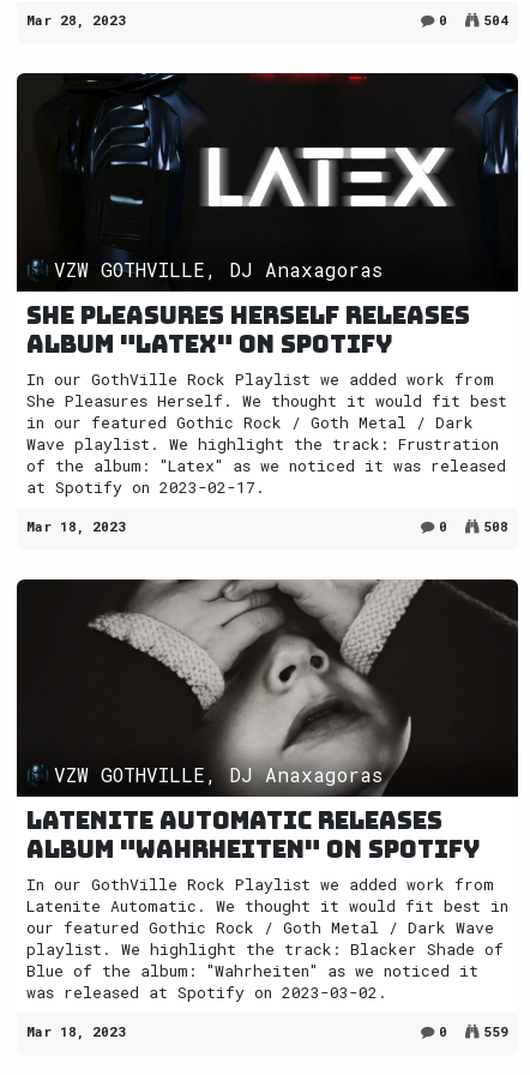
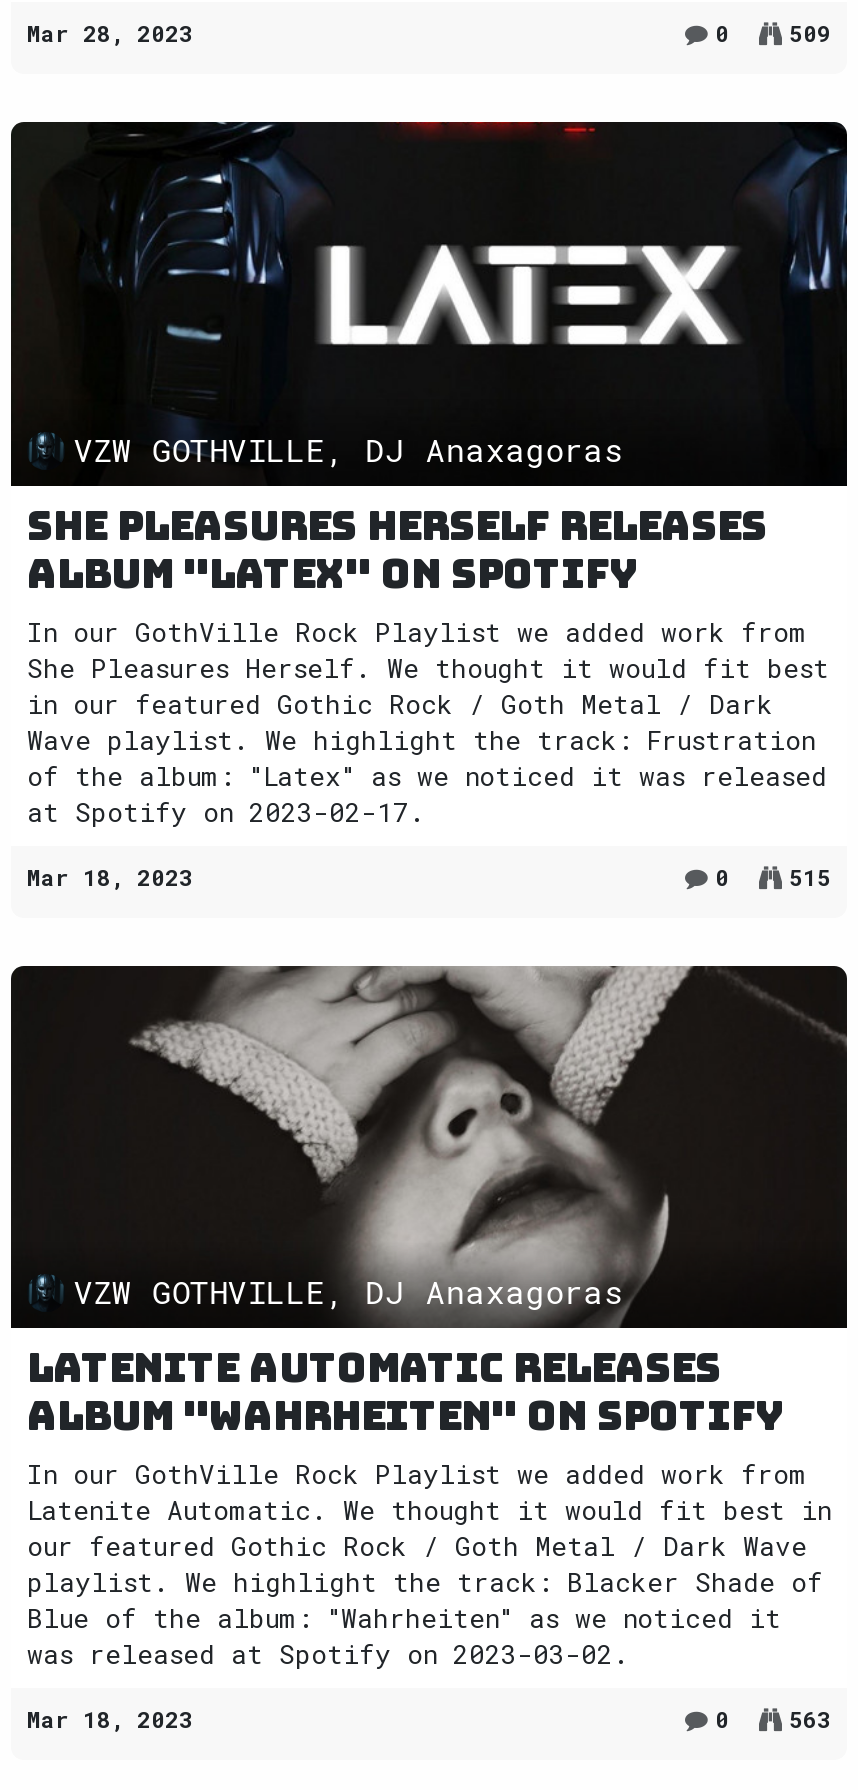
- 0 504
+ 0 509

- 0 508
+ 0 515

- 0 559
+ 0 563
